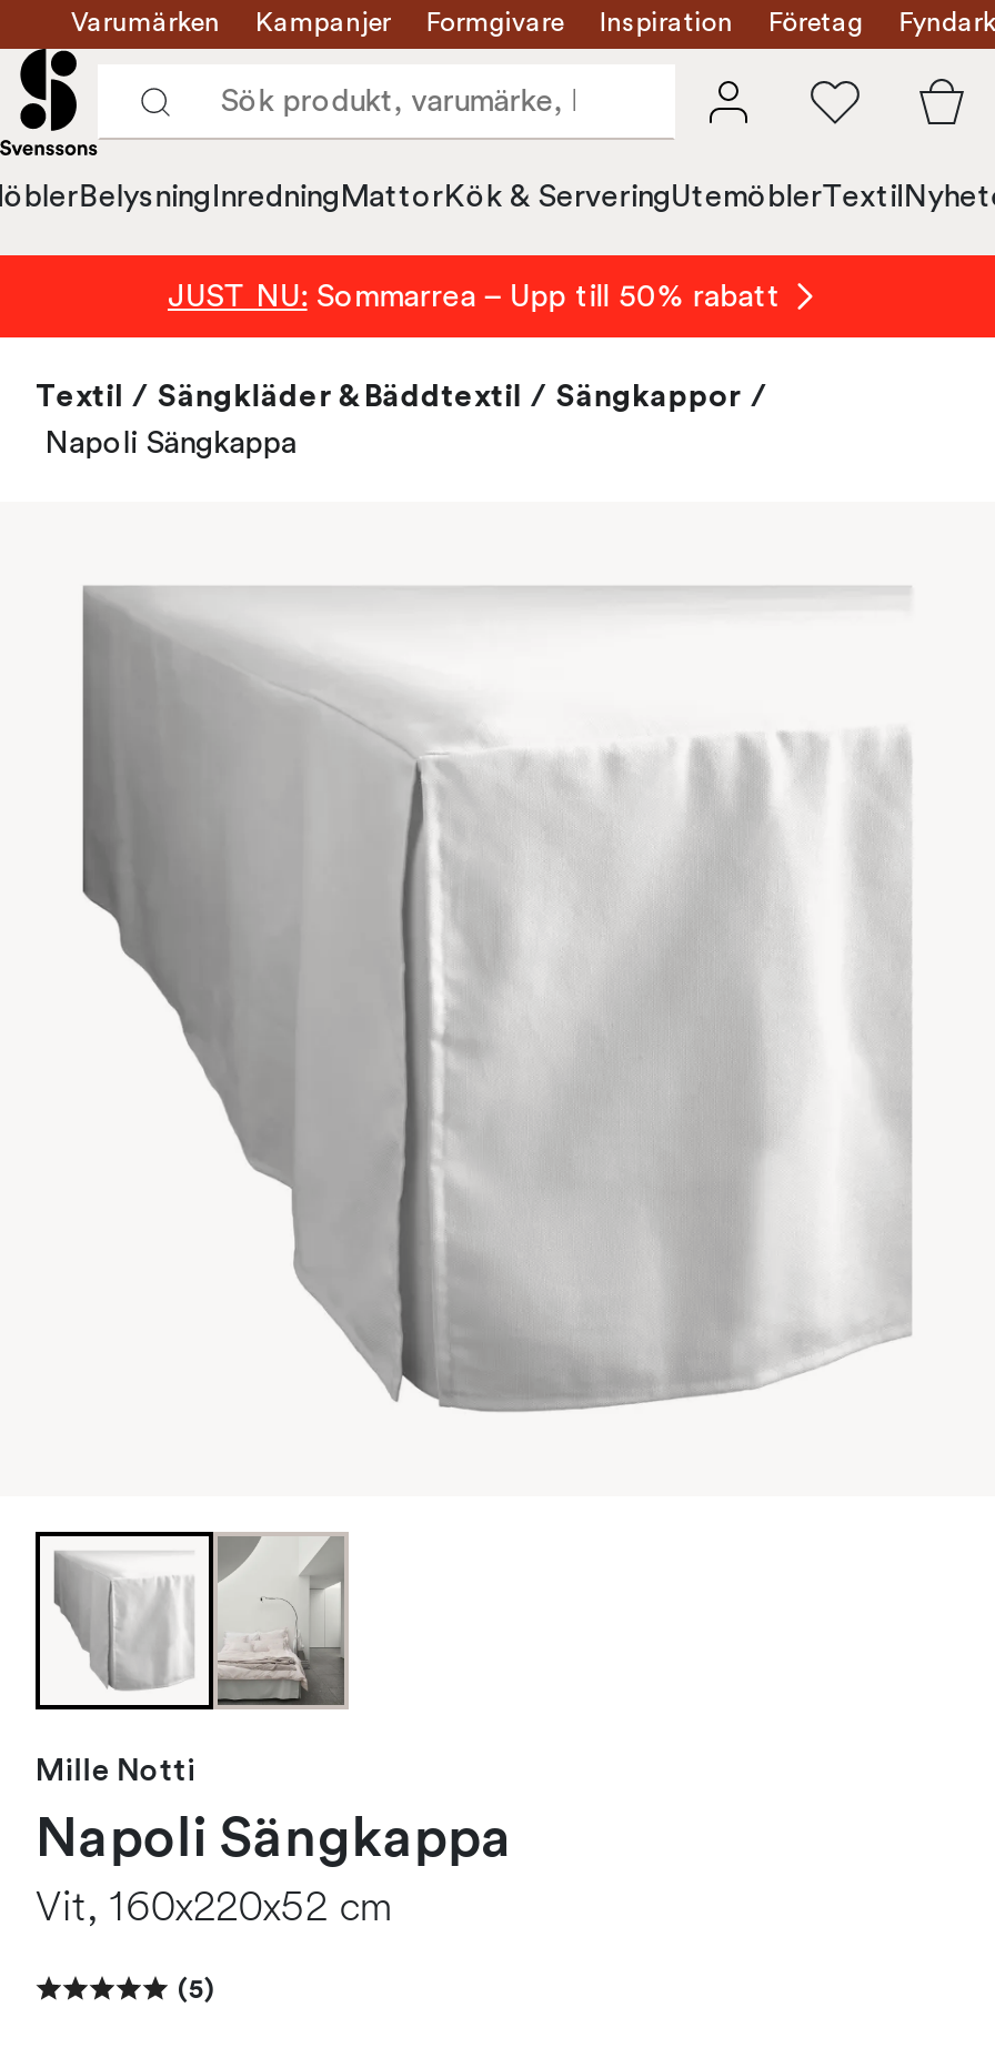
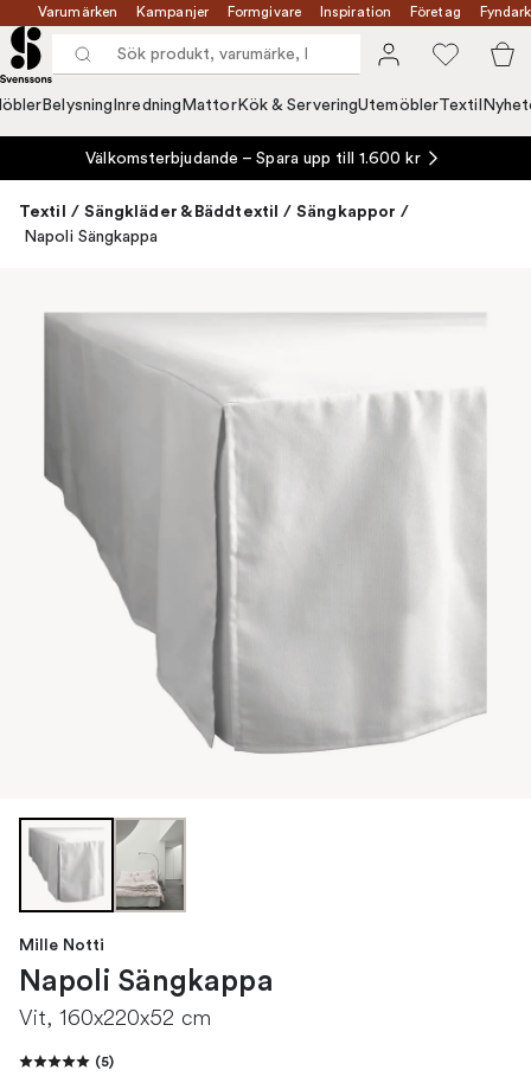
- JUST NU: Sommarrea – Upp till 50% rabatt
+ Välkomsterbjudande – Spara upp till 1.600 kr
